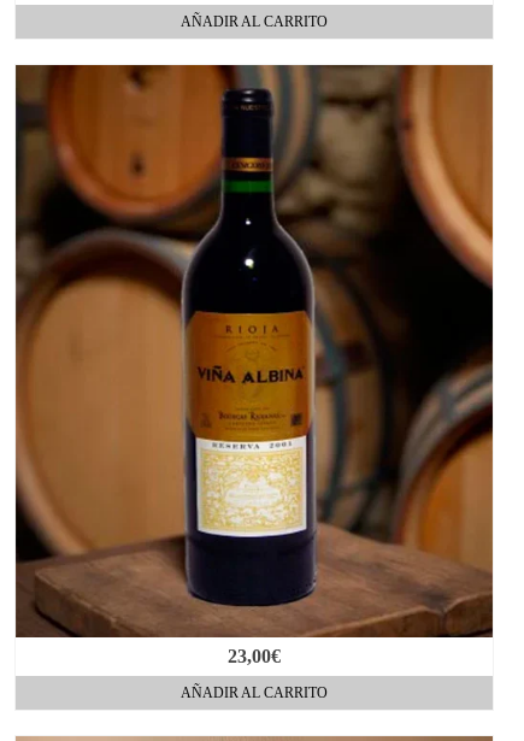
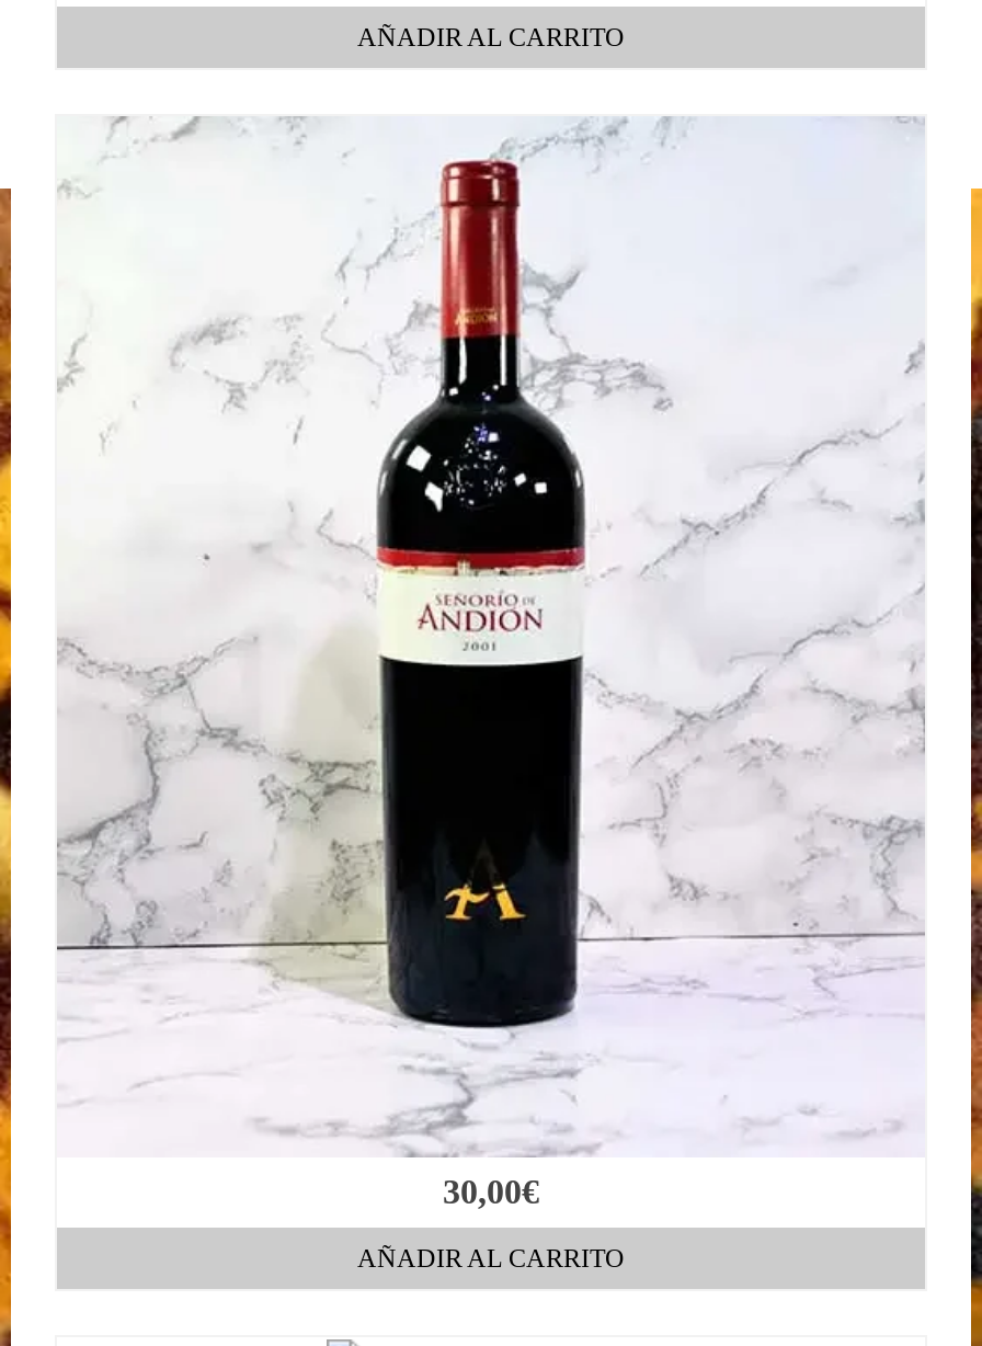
- [image]
- 23,00€
+ [image]
+ 30,00€
